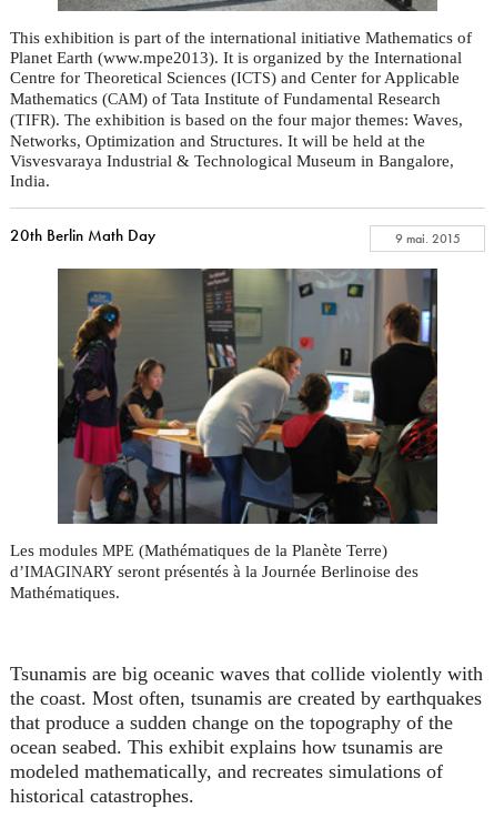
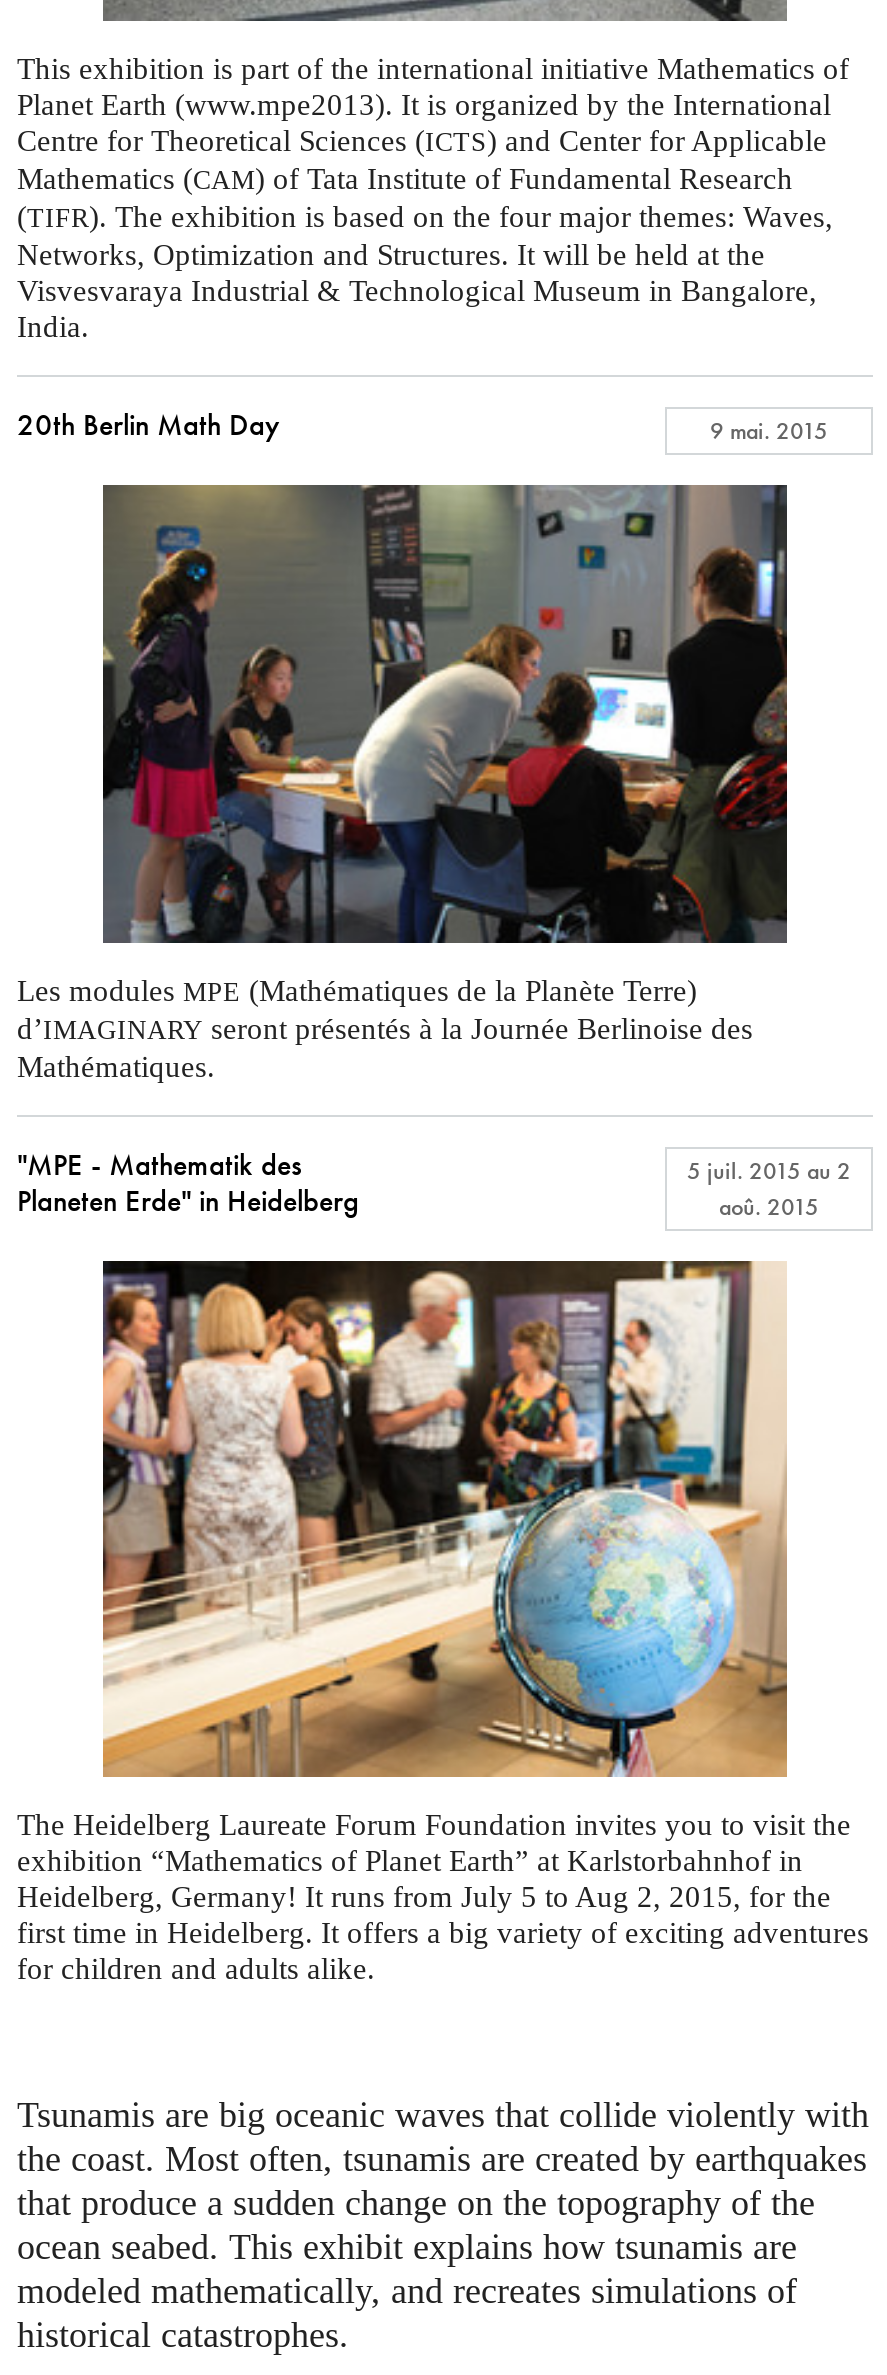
+ "MPE - Mathematik des
+ Planeten Erde" in Heidelberg

+ [image]
+ The Heidelberg Laureate Forum Foundation invites you to visit the
+ exhibition “Mathematics of Planet Earth” at Karlstorbahnhof in
+ Heidelberg, Germany! It runs from July 5 to Aug 2, 2015, for the
+ first time in Heidelberg. It offers a big variety of exciting adventures
+ for children and adults alike.

+ 5 juil. 2015 au 2
+ aoû. 2015
